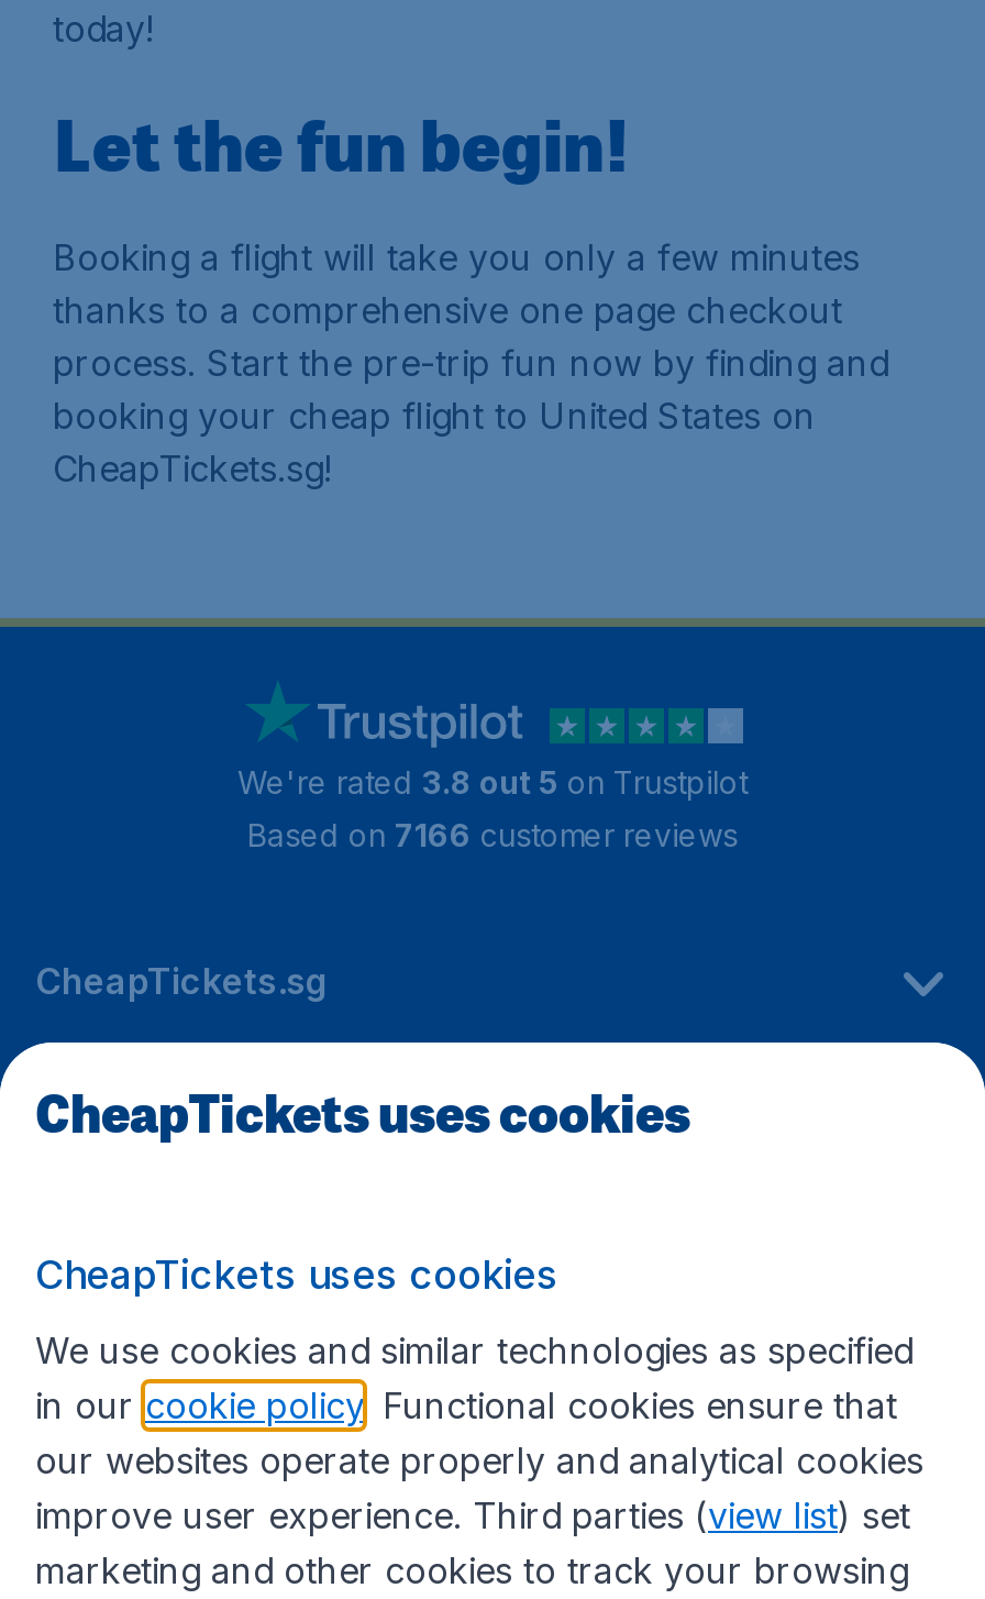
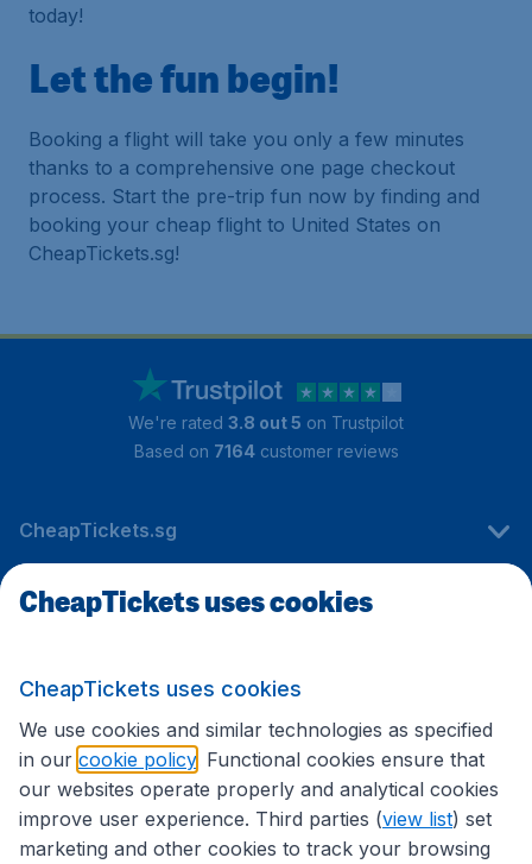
- Based on 7166 customer reviews
+ Based on 7164 customer reviews
